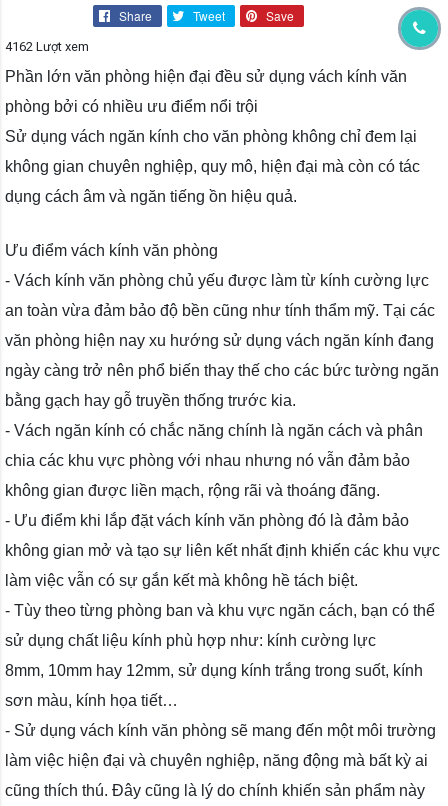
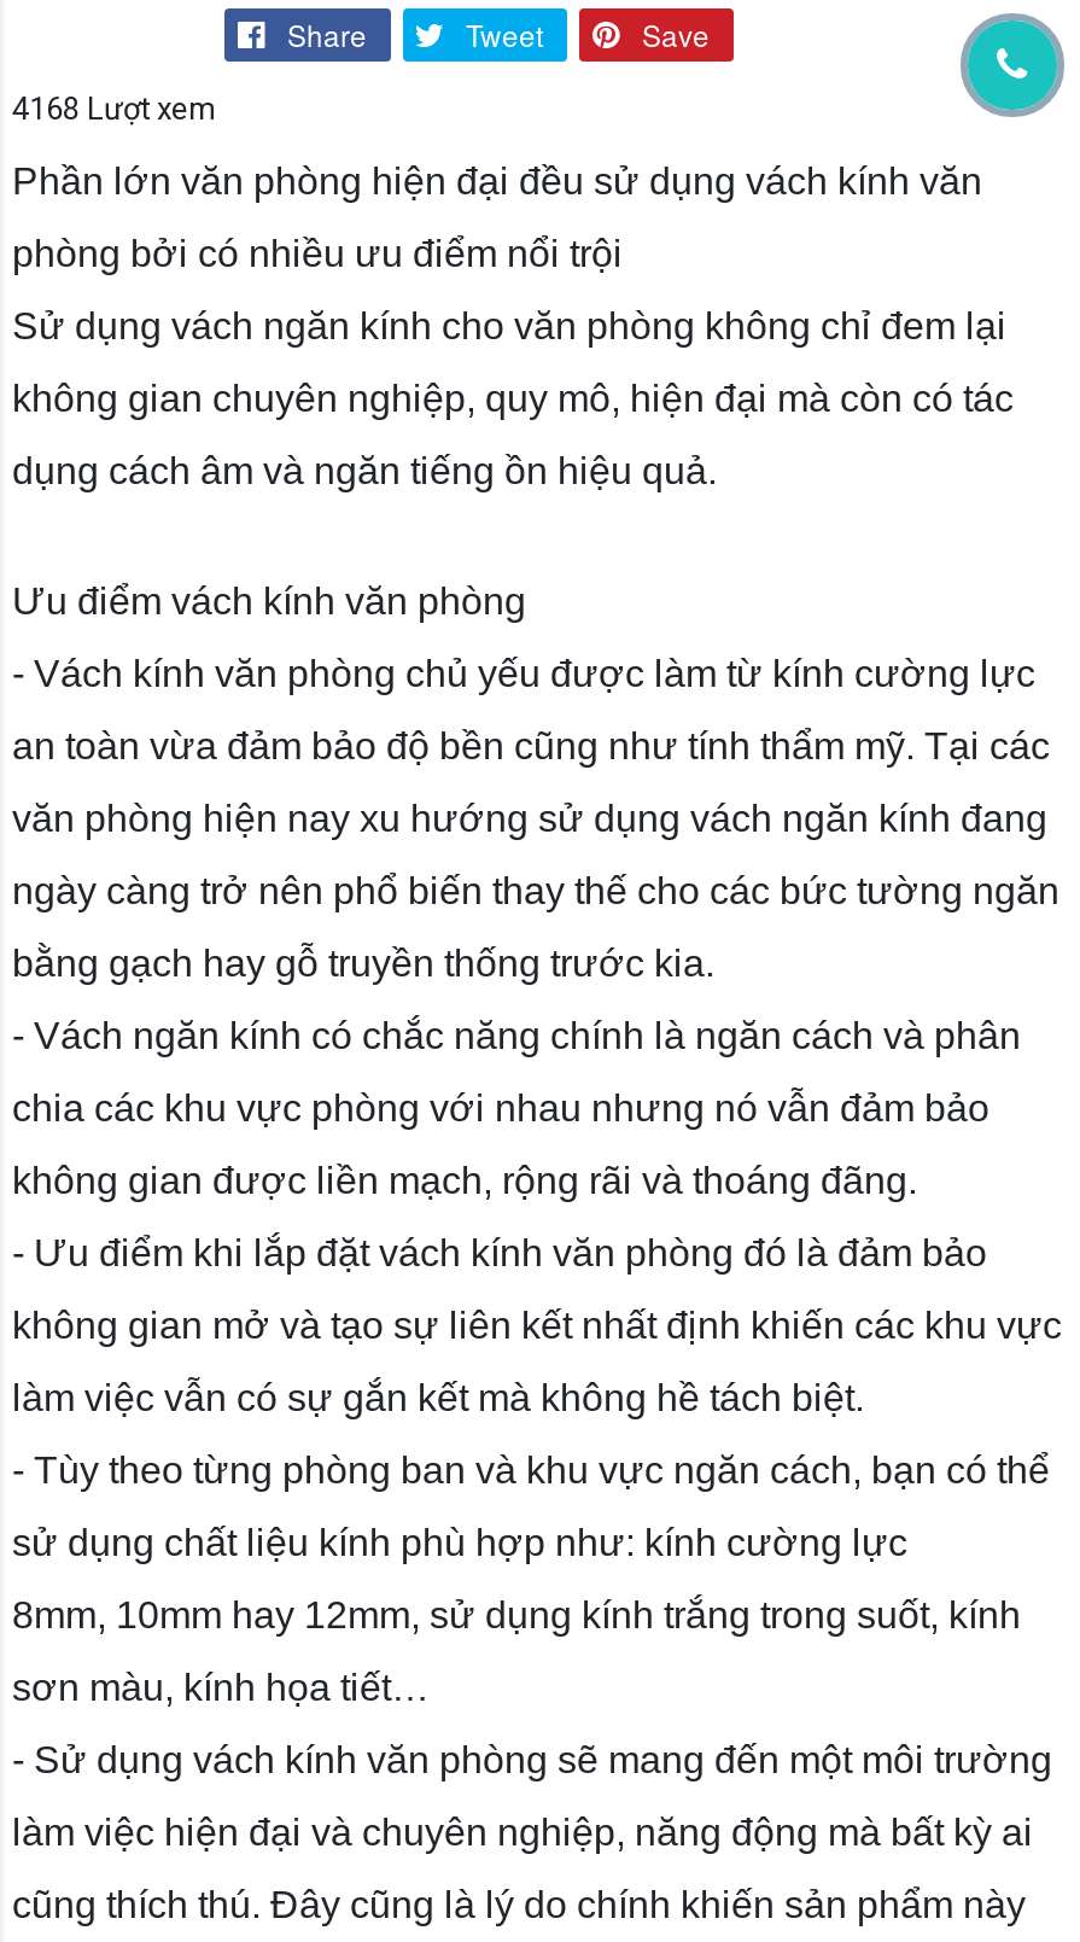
- 4162 Lượt xem
+ 4168 Lượt xem
